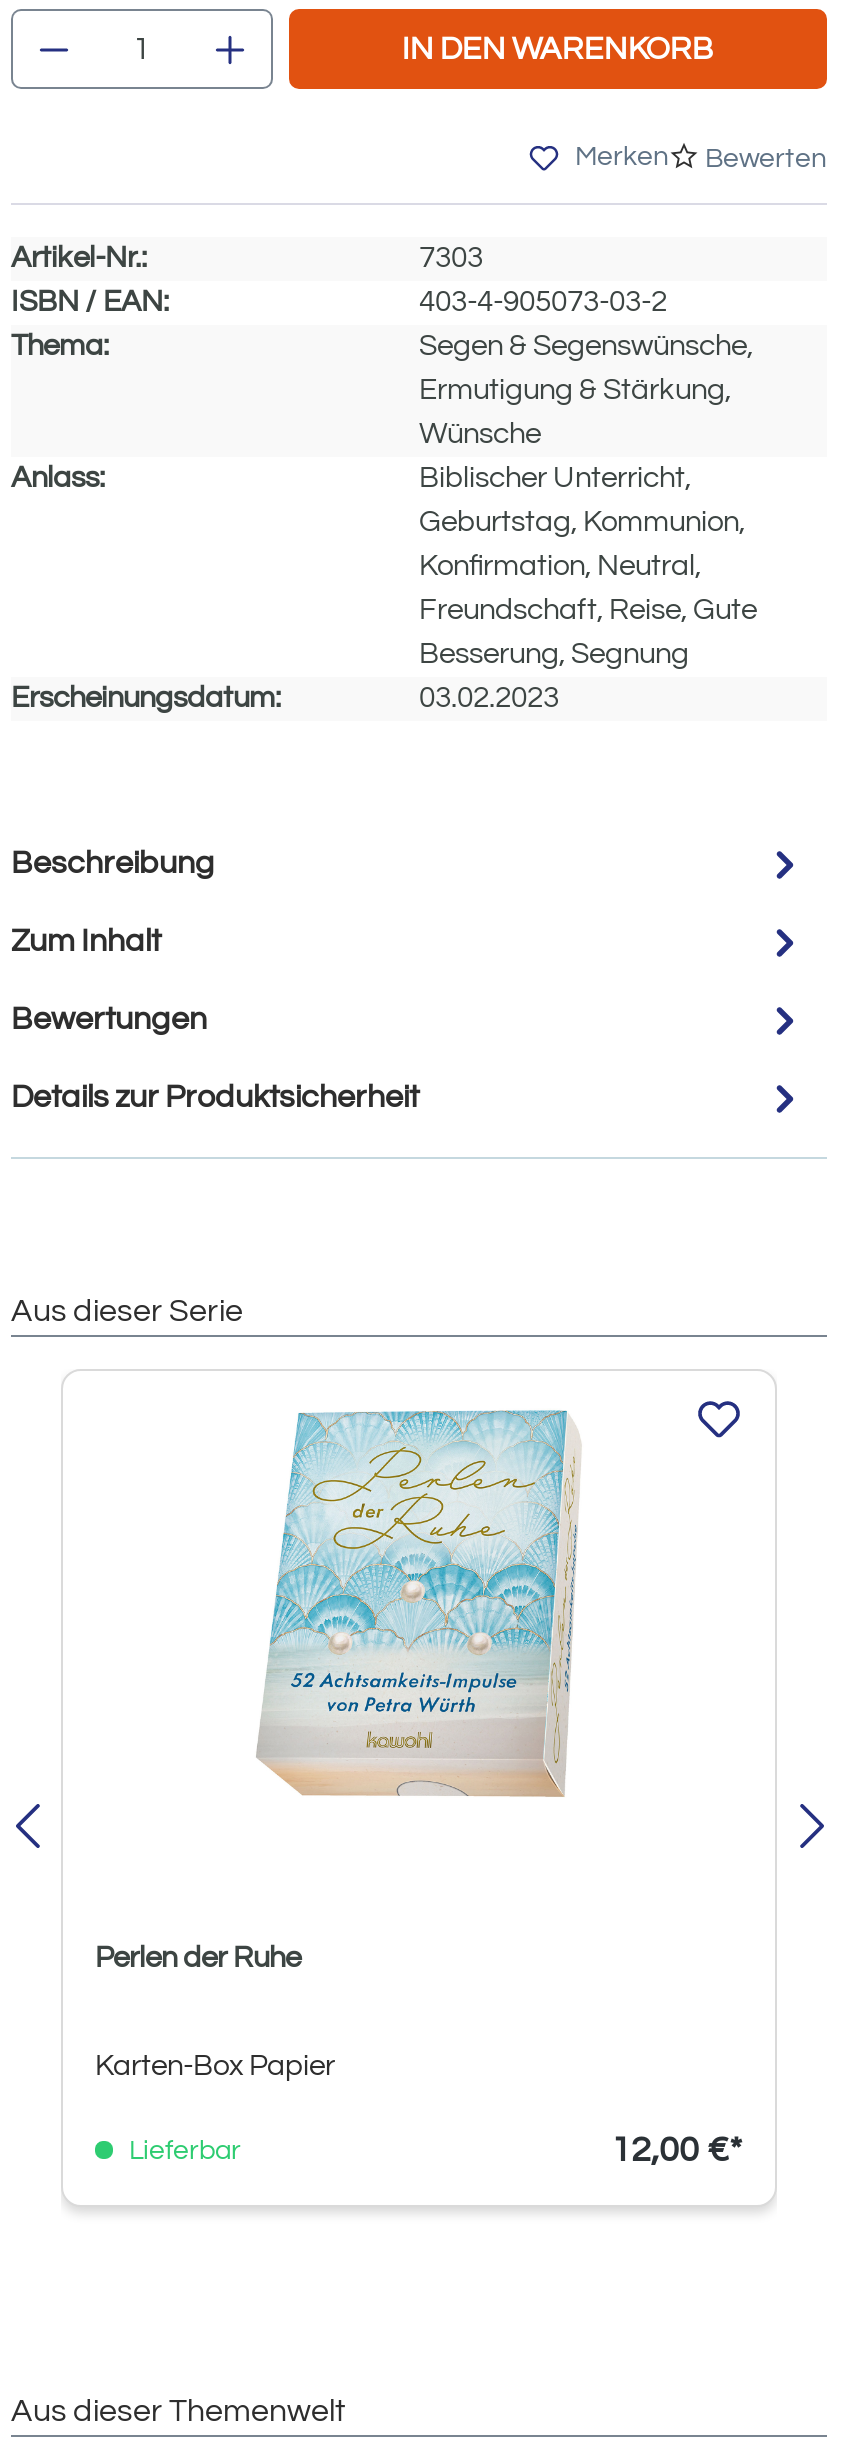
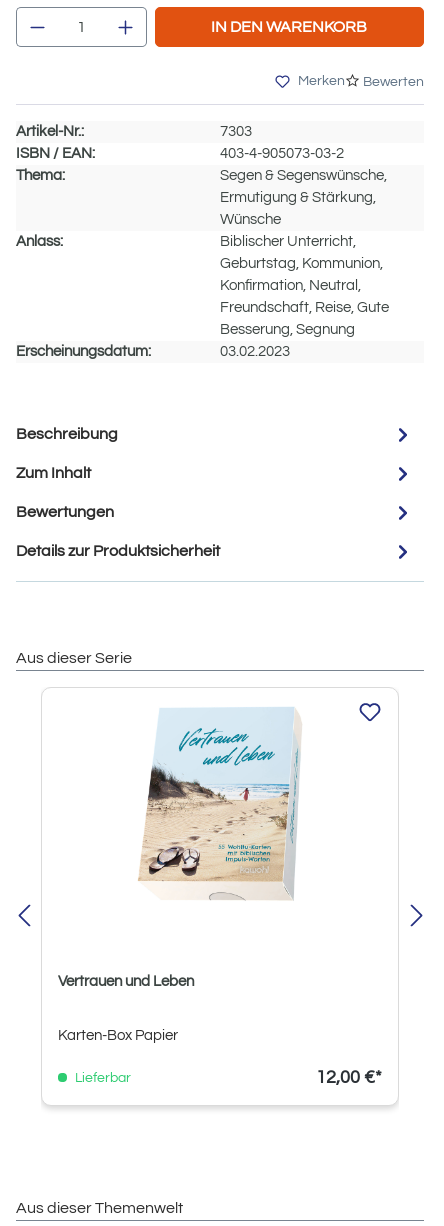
- [image]
+ [image]

- Perlen der Ruhe
+ Vertrauen und Leben
